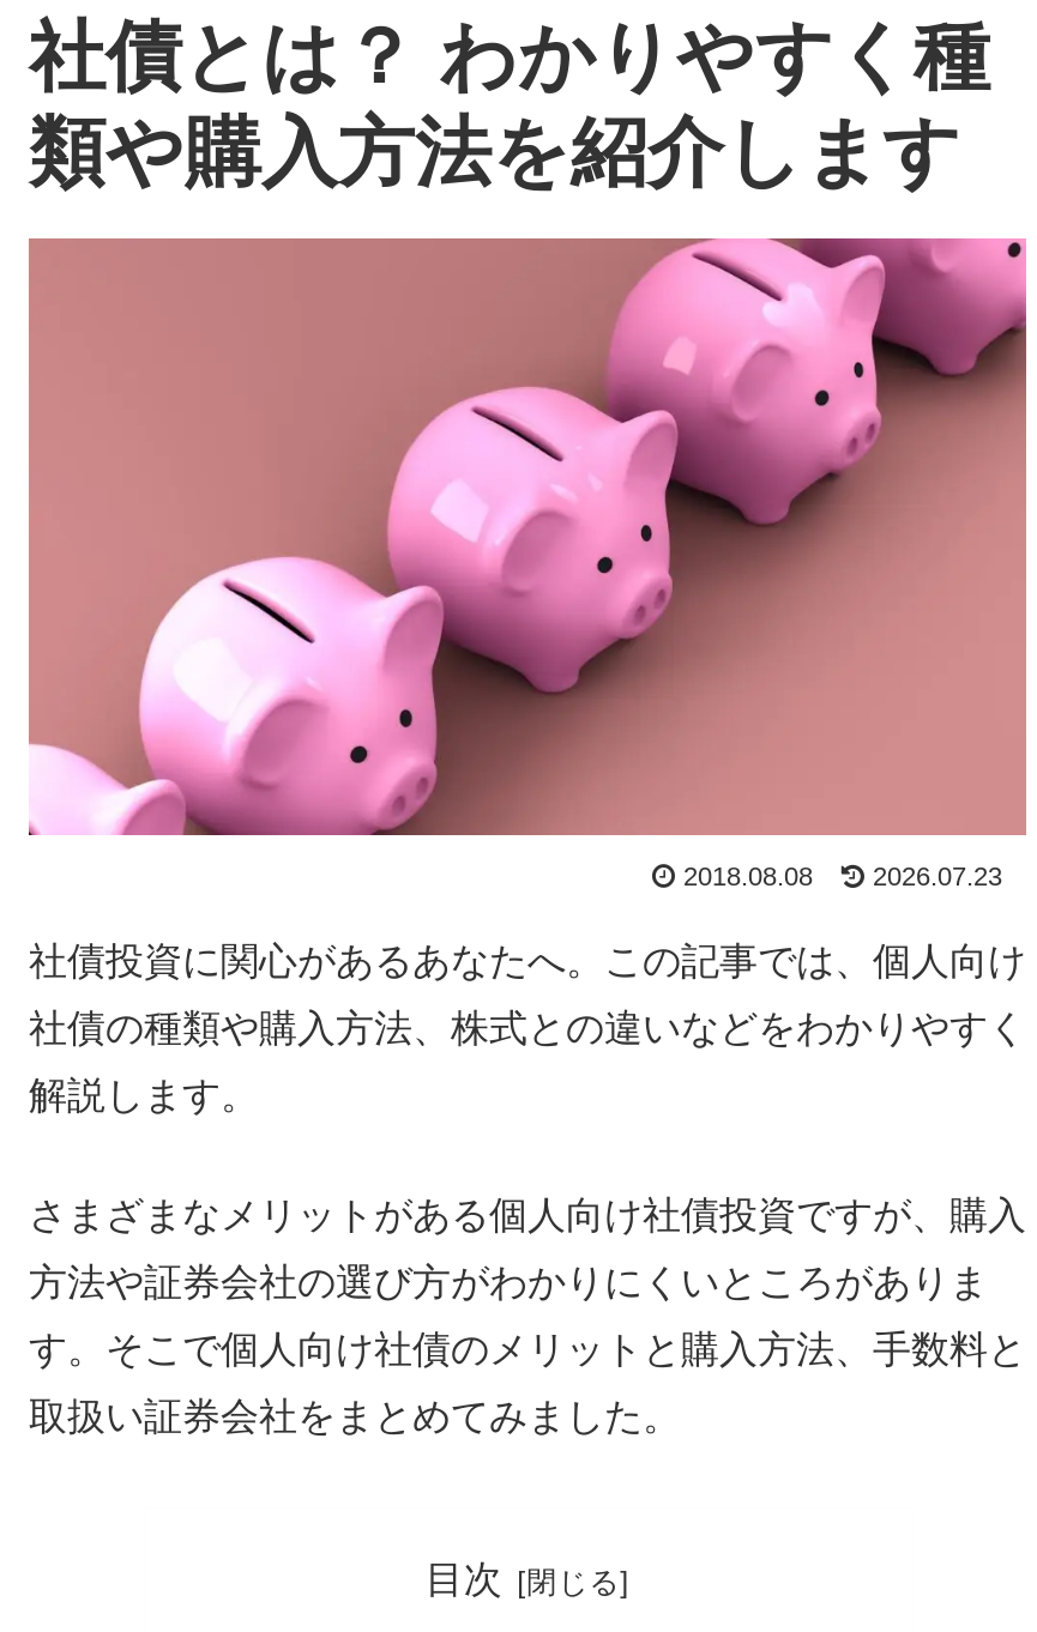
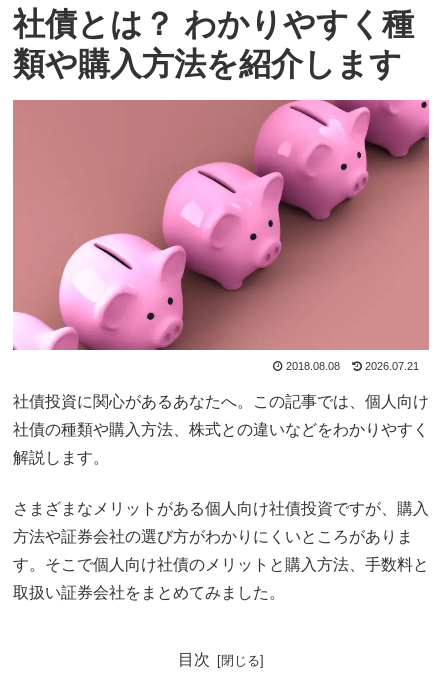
- 2026.07.23
+ 2026.07.21
